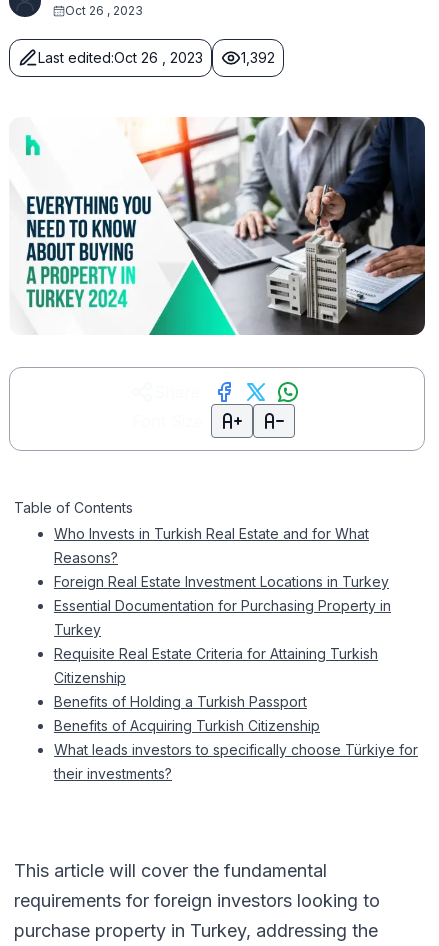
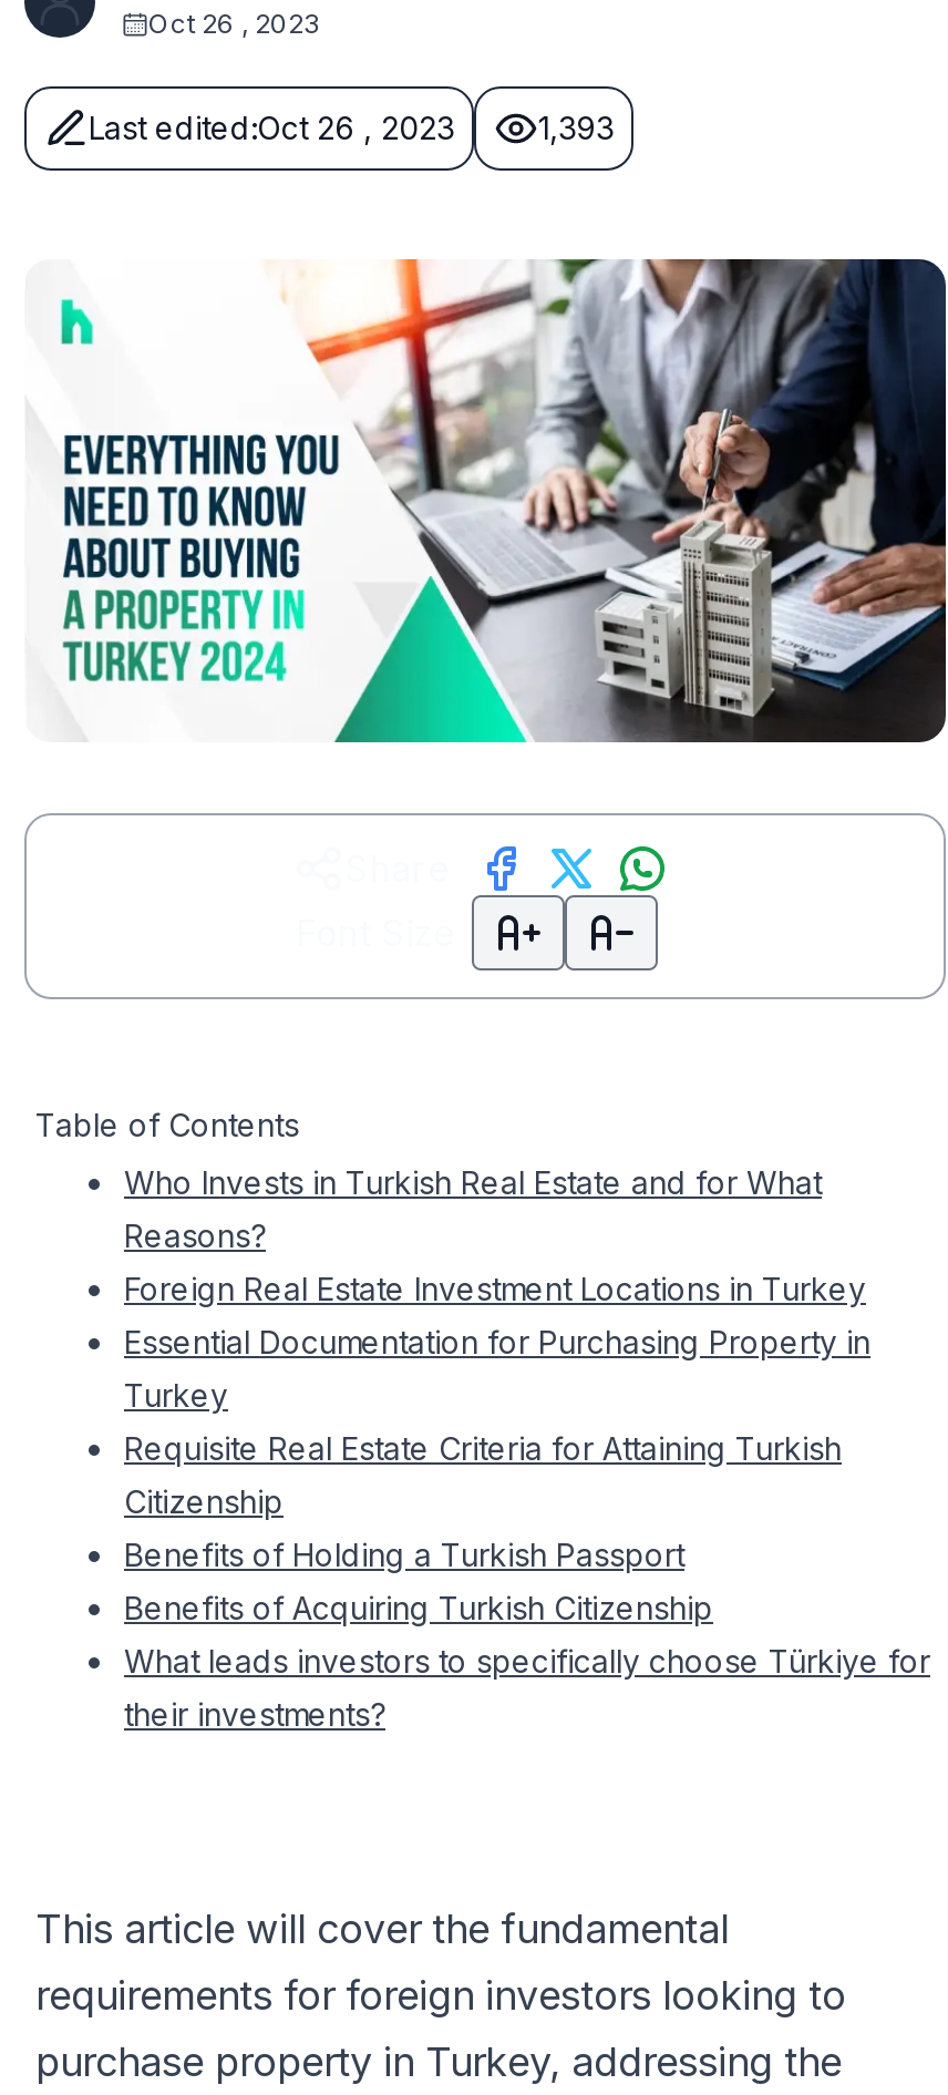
- 1,392
+ 1,393
